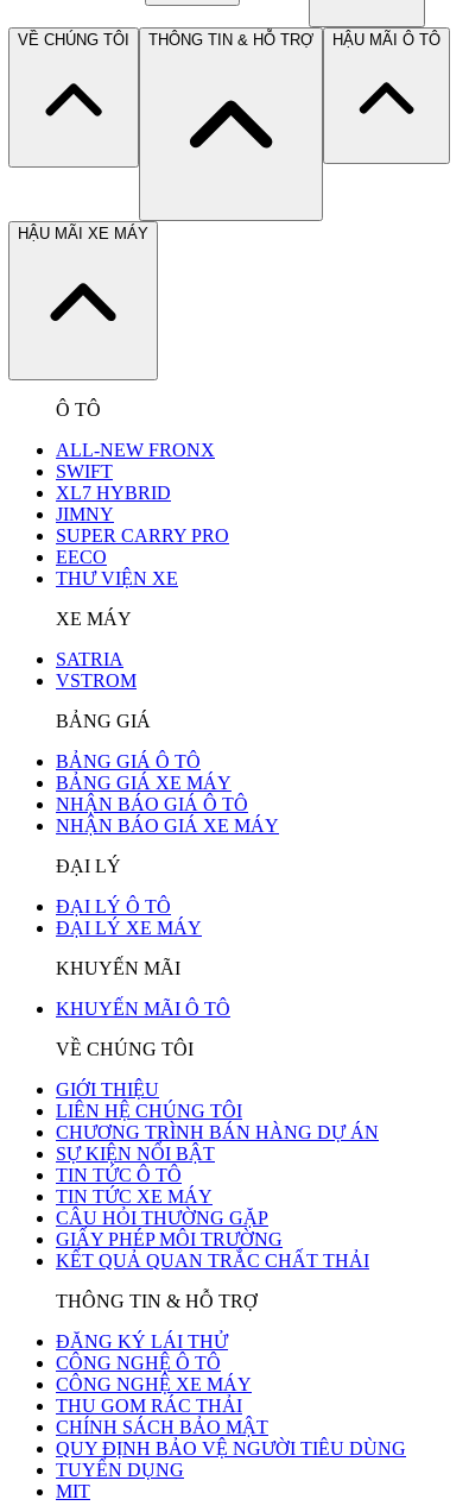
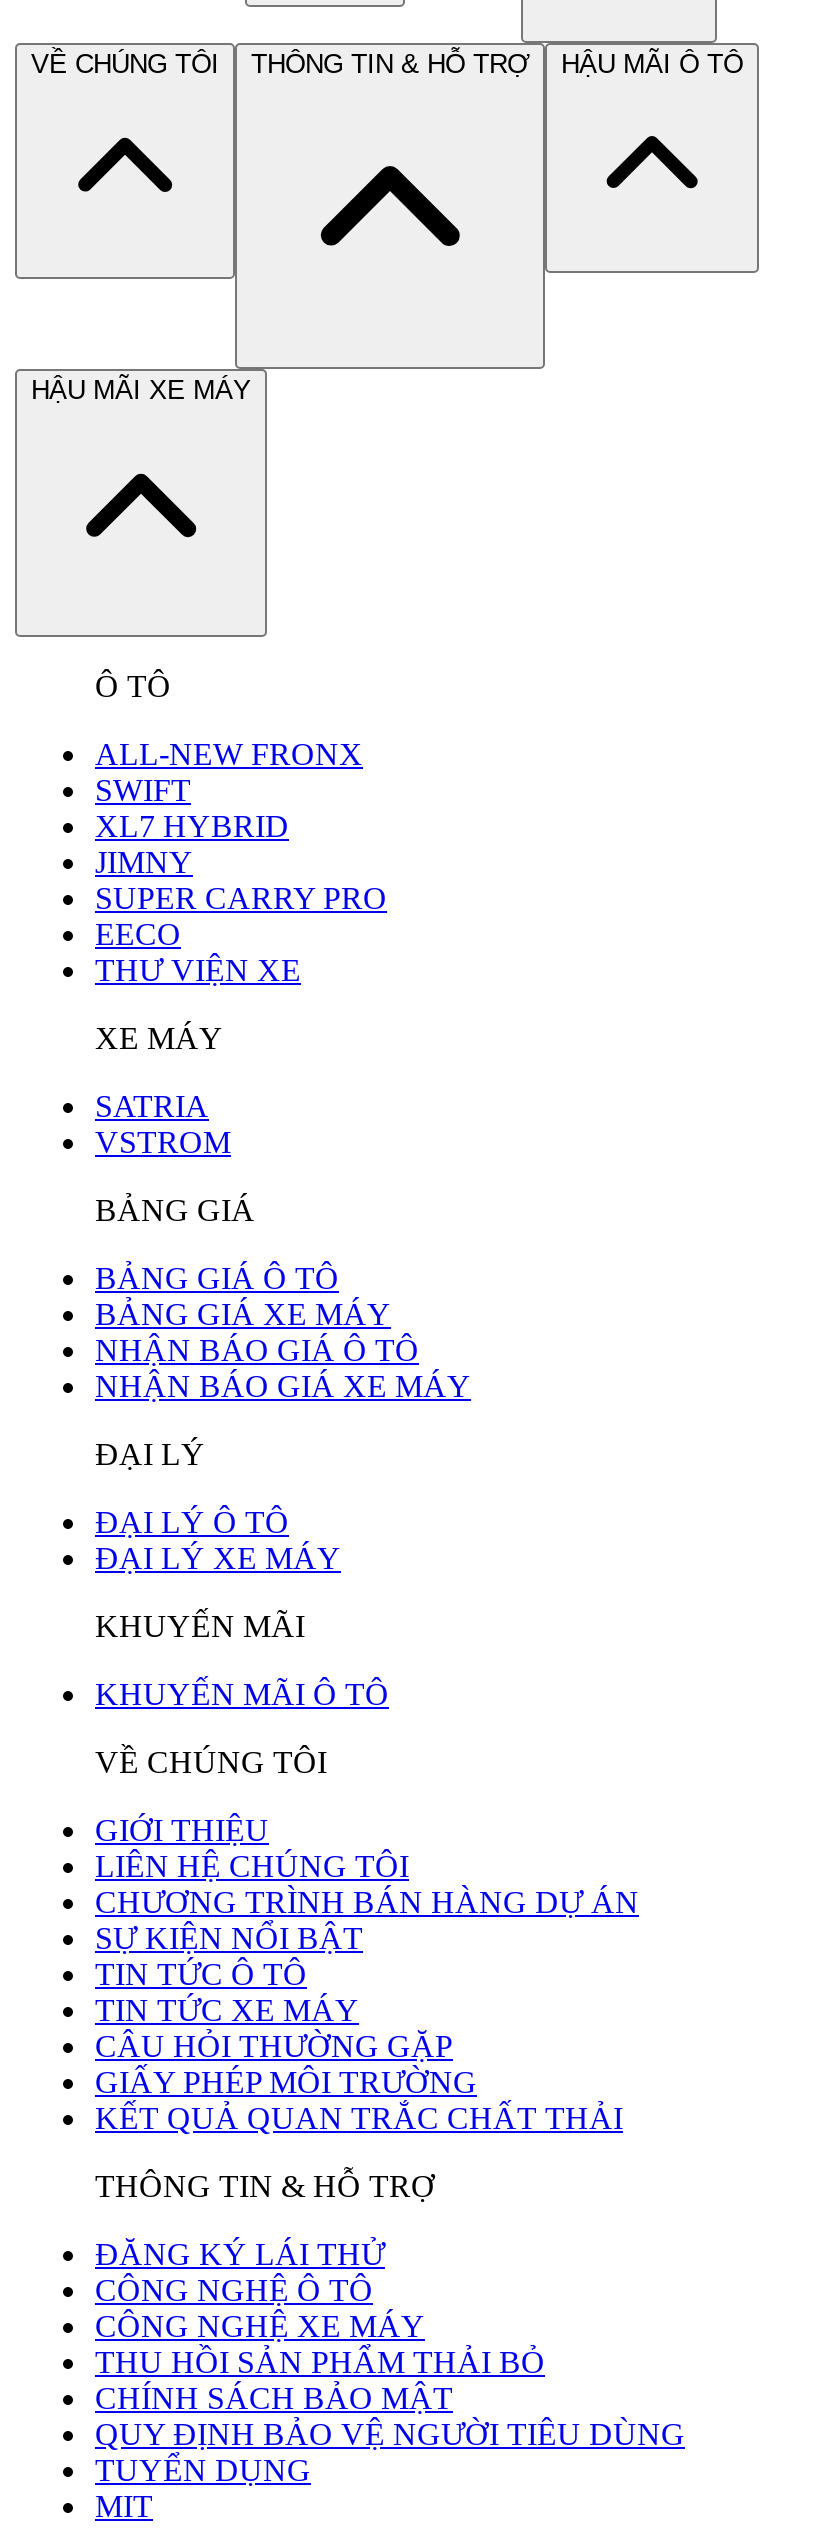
- THU GOM RÁC THẢI
+ THU HỒI SẢN PHẨM THẢI BỎ
